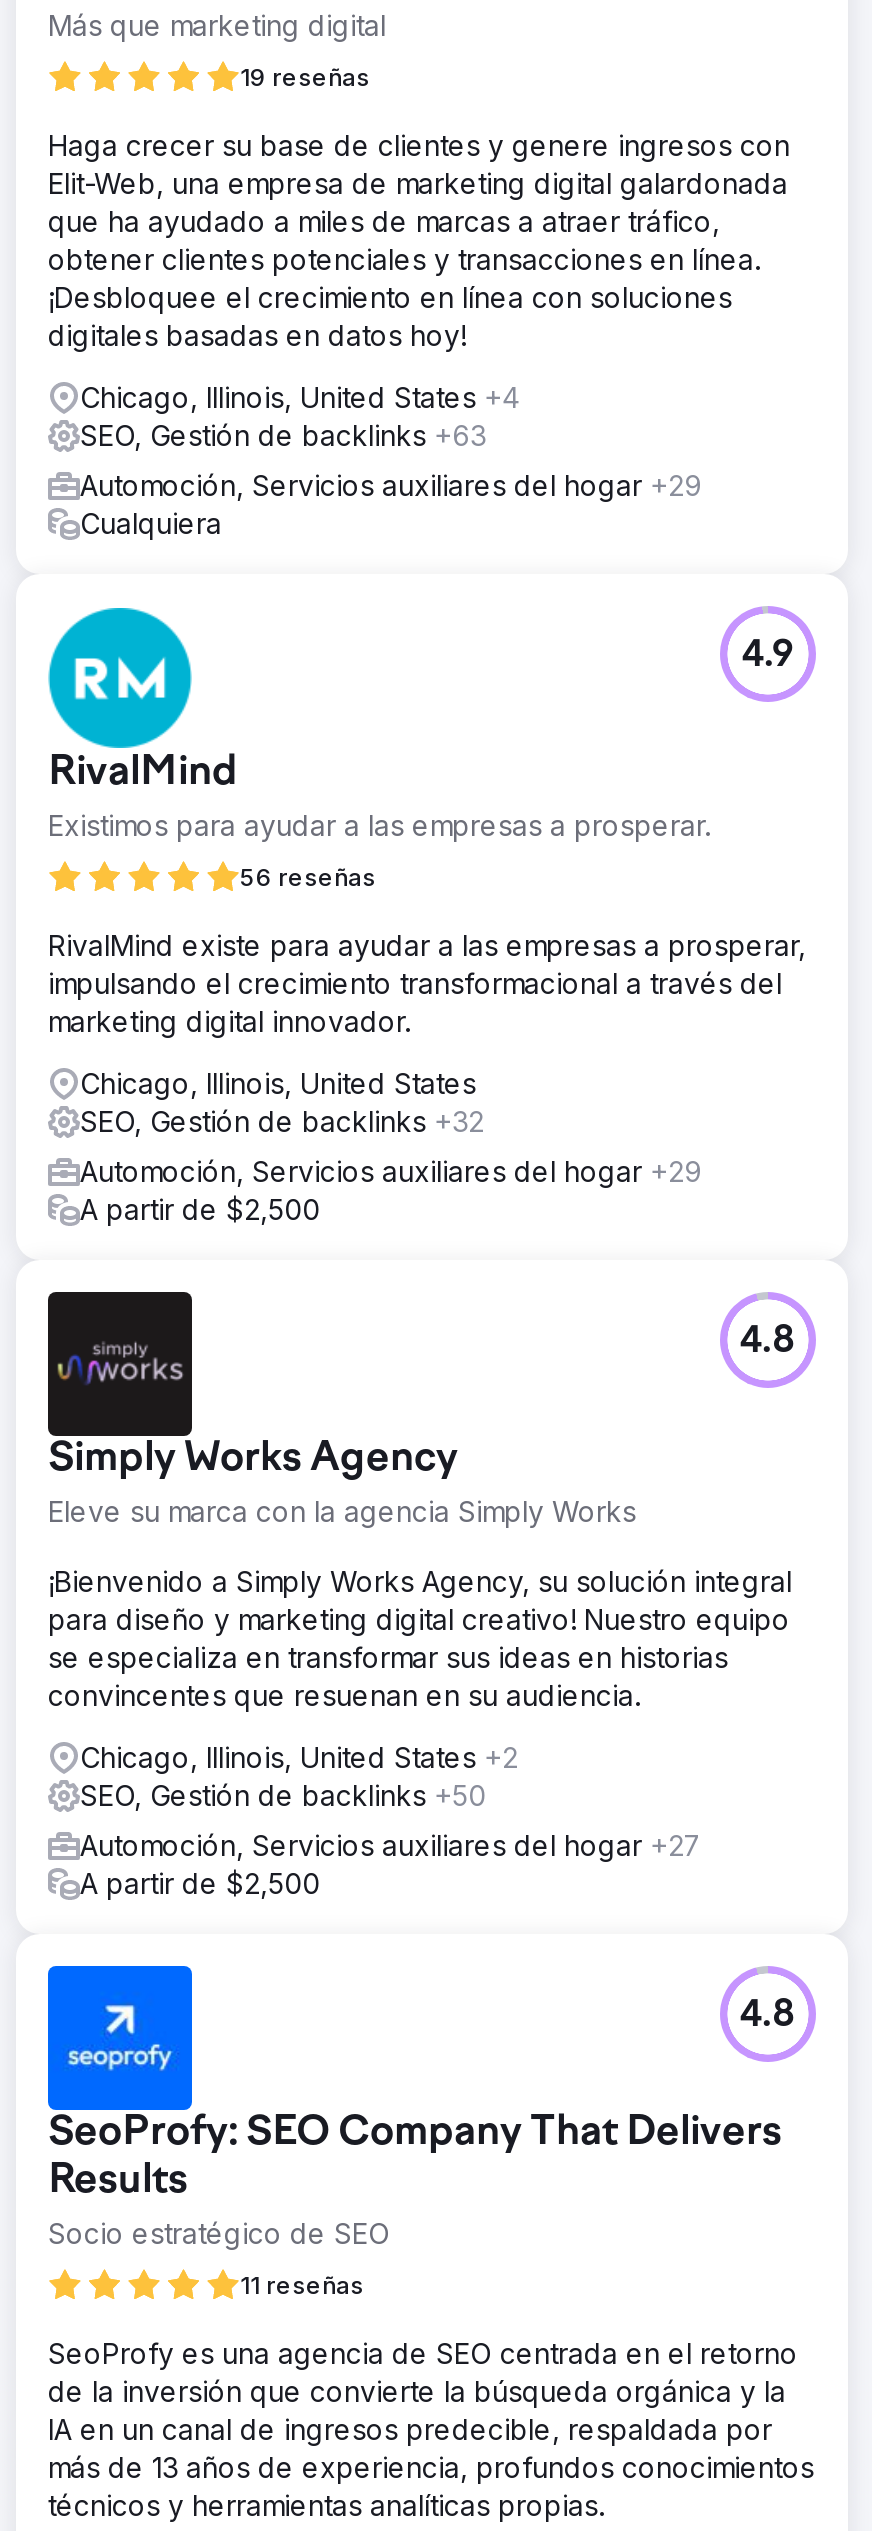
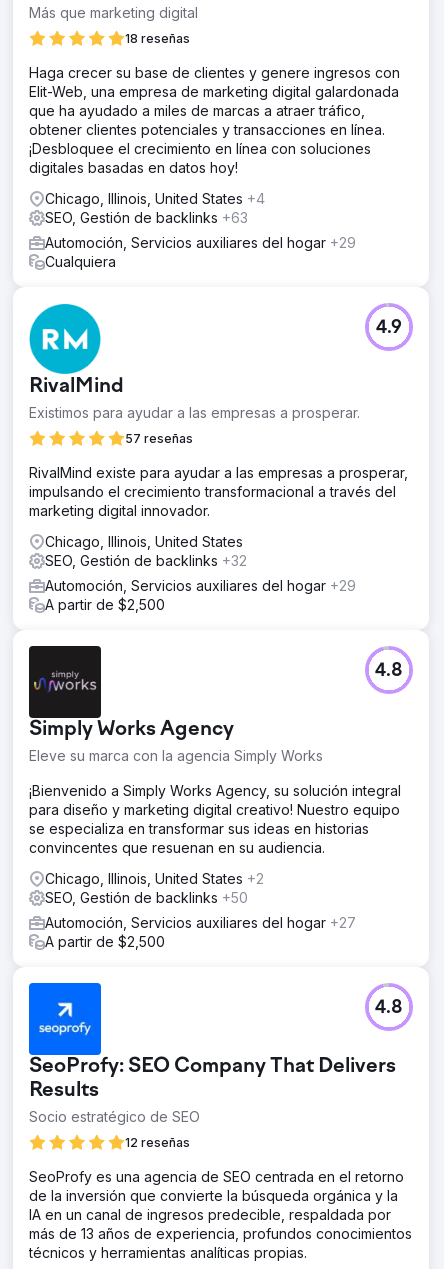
- 19 reseñas
+ 18 reseñas

- 56 reseñas
+ 57 reseñas

- 11 reseñas
+ 12 reseñas
